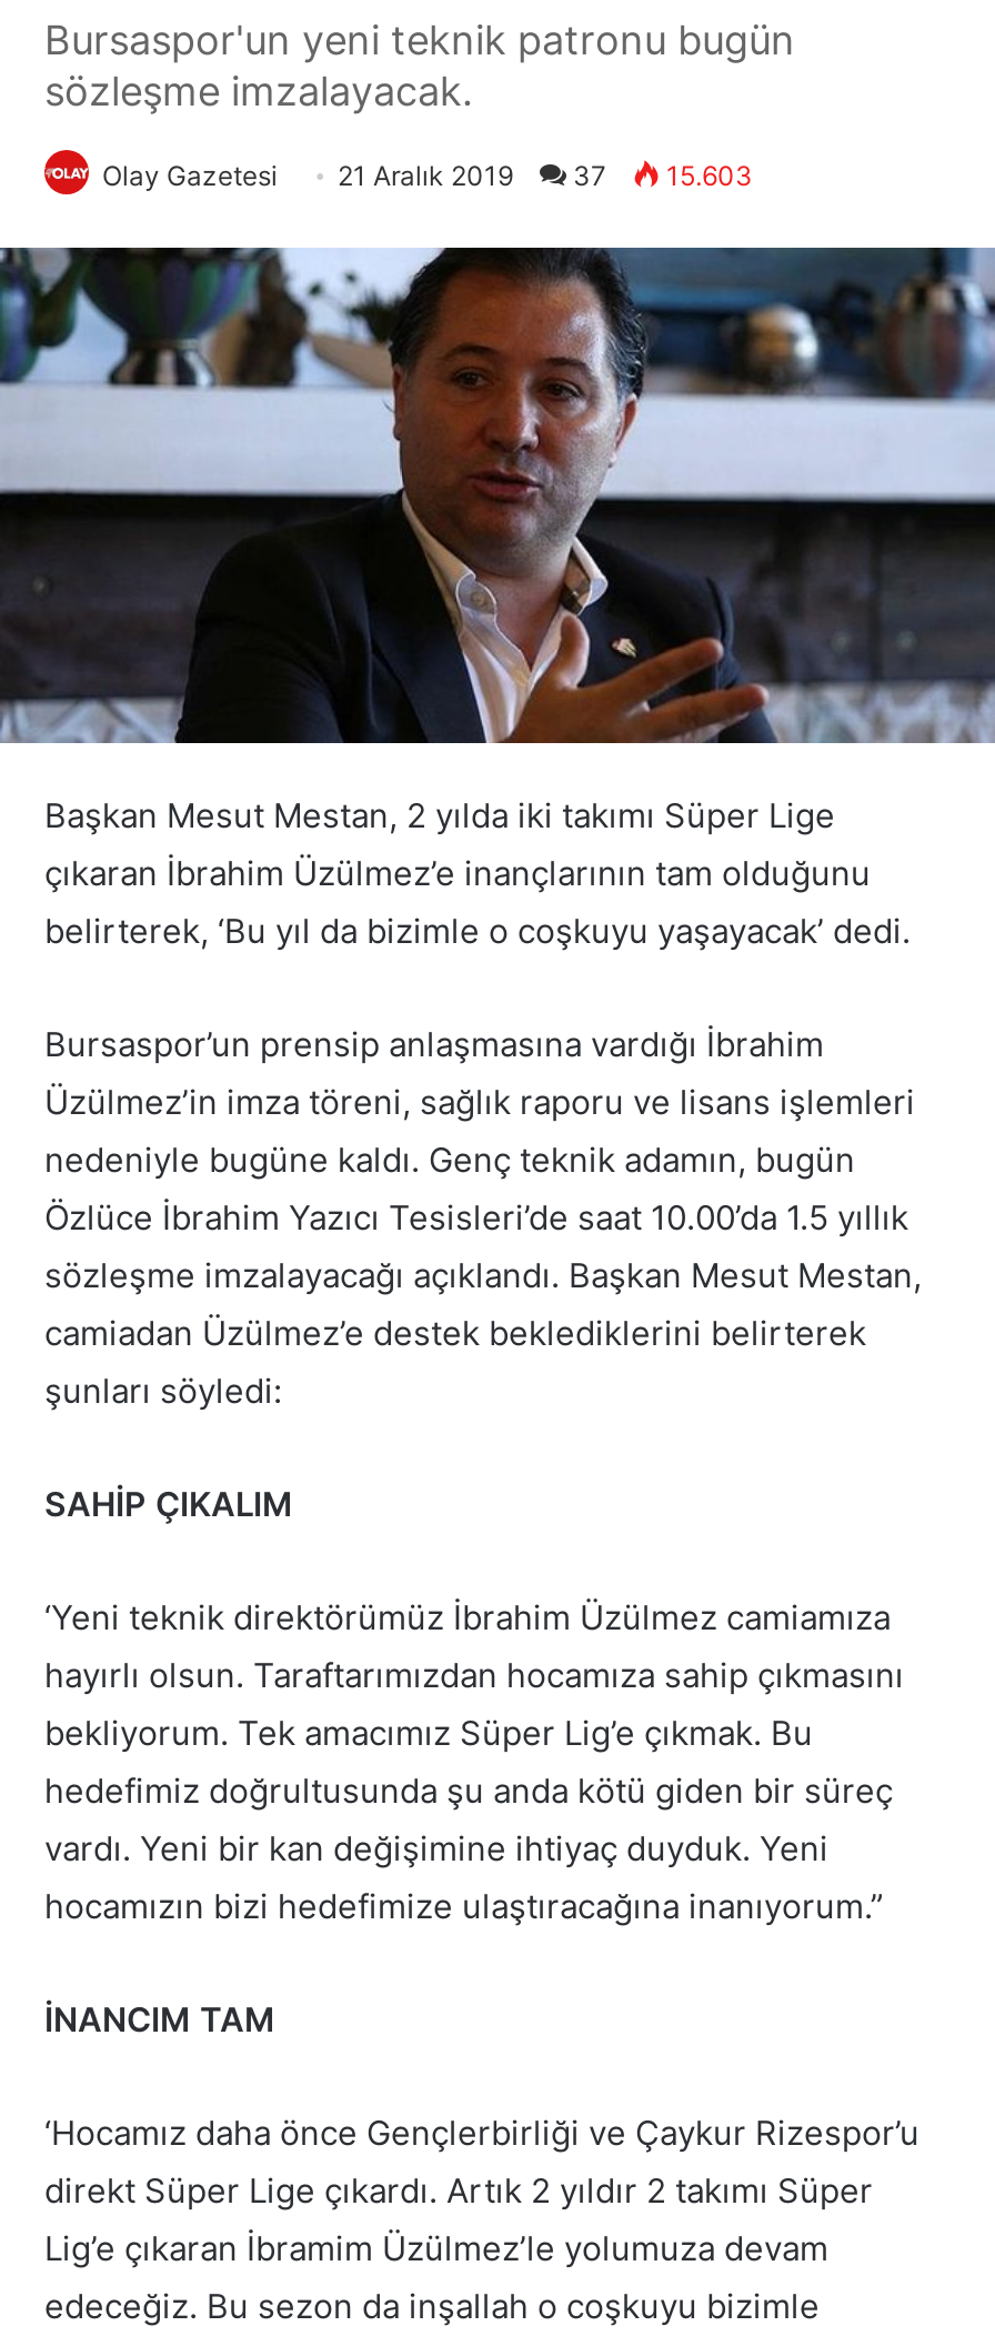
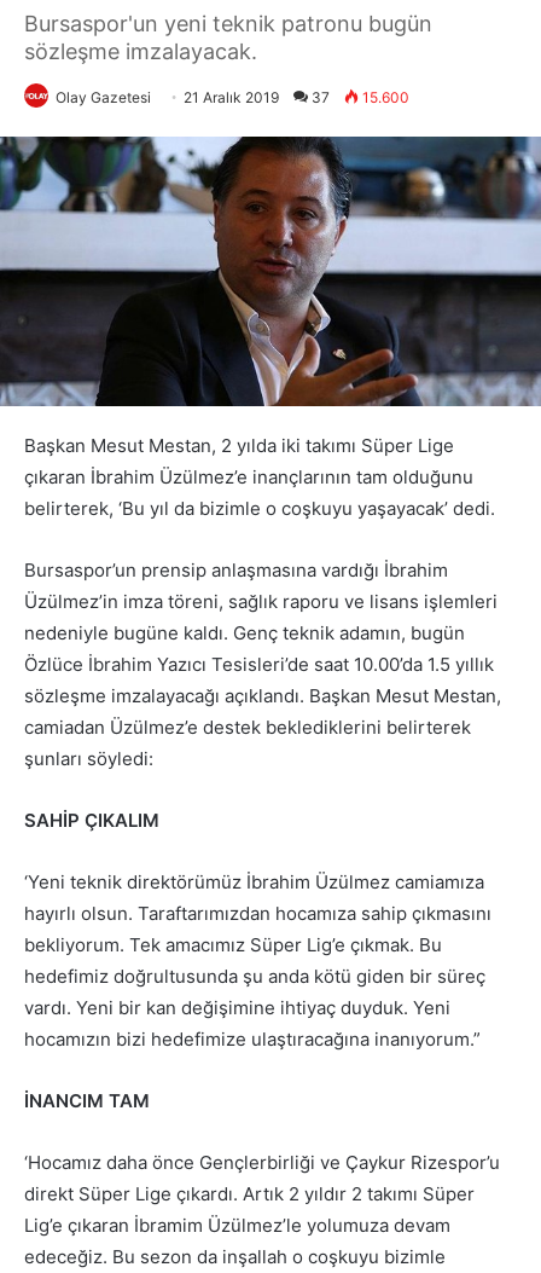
- Olay Gazetesi 21 Aralık 2019 37 15.603
+ Olay Gazetesi 21 Aralık 2019 37 15.600
